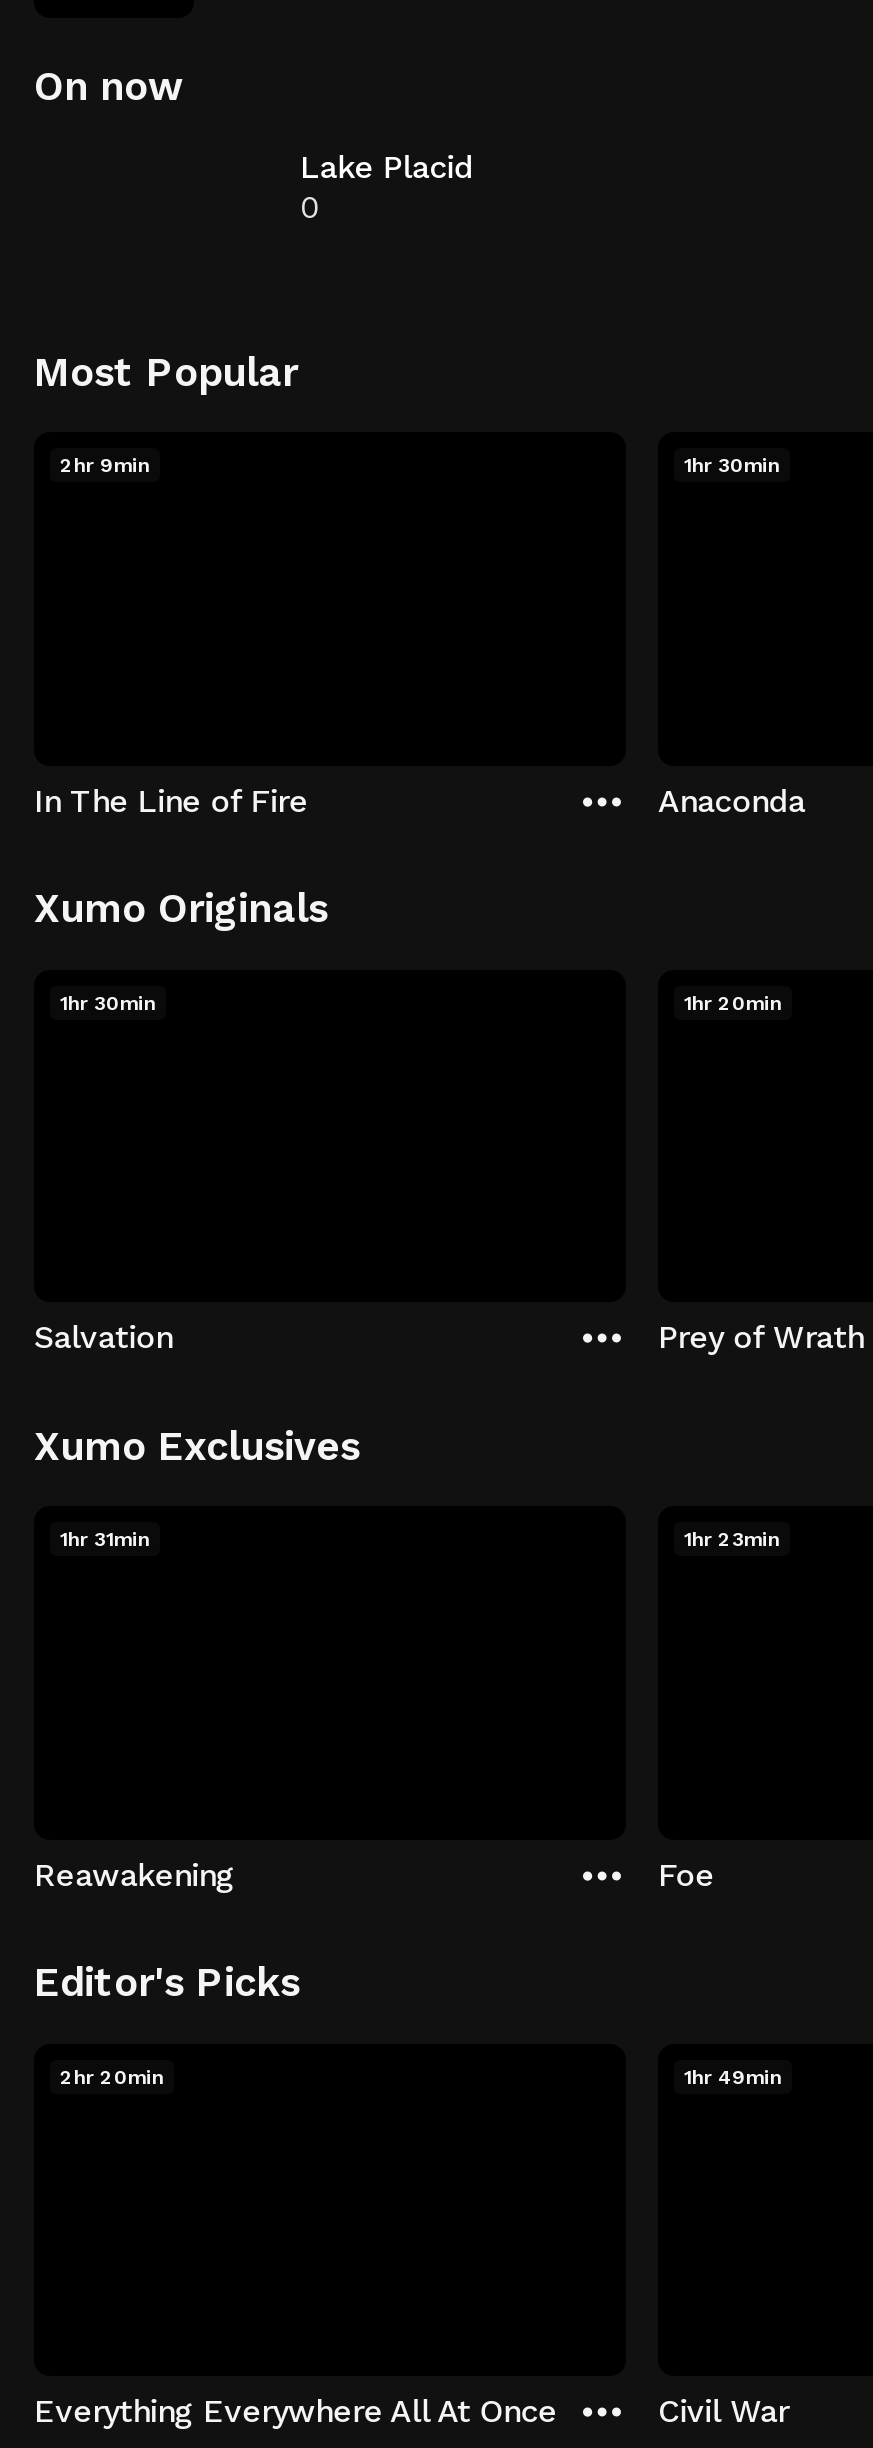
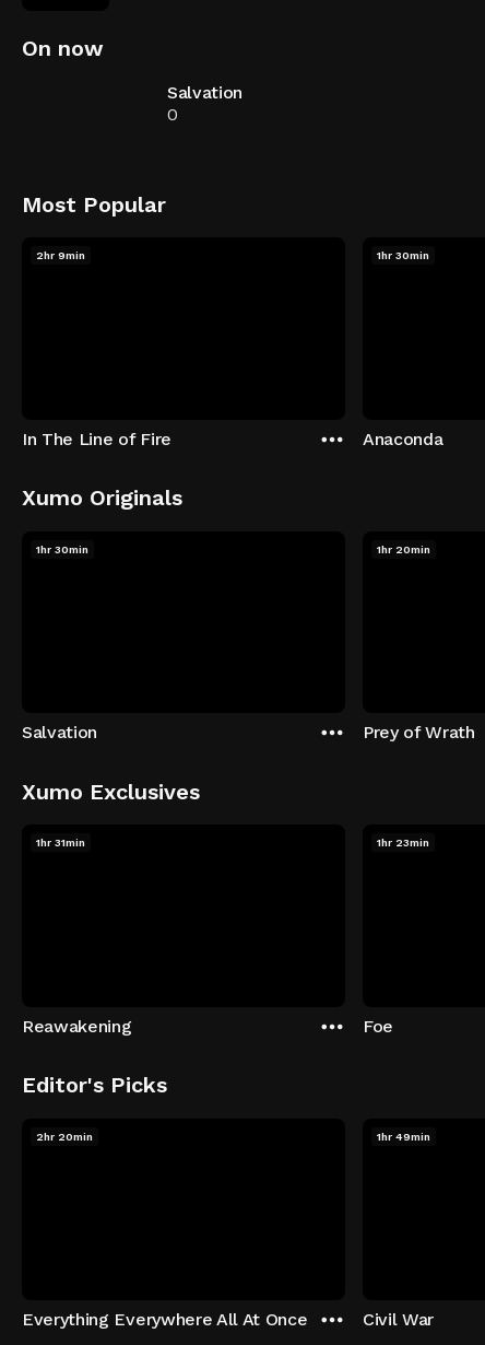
- Lake Placid
+ Salvation
